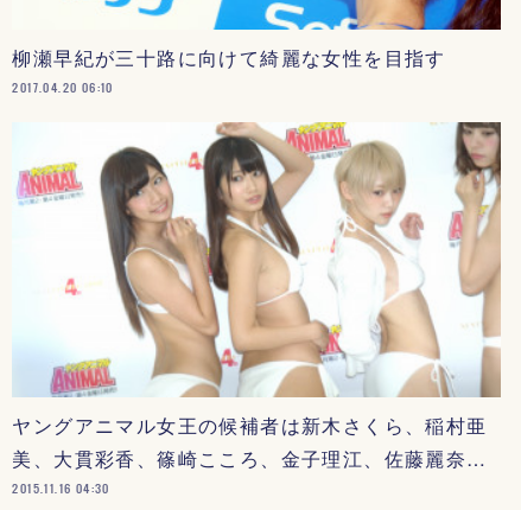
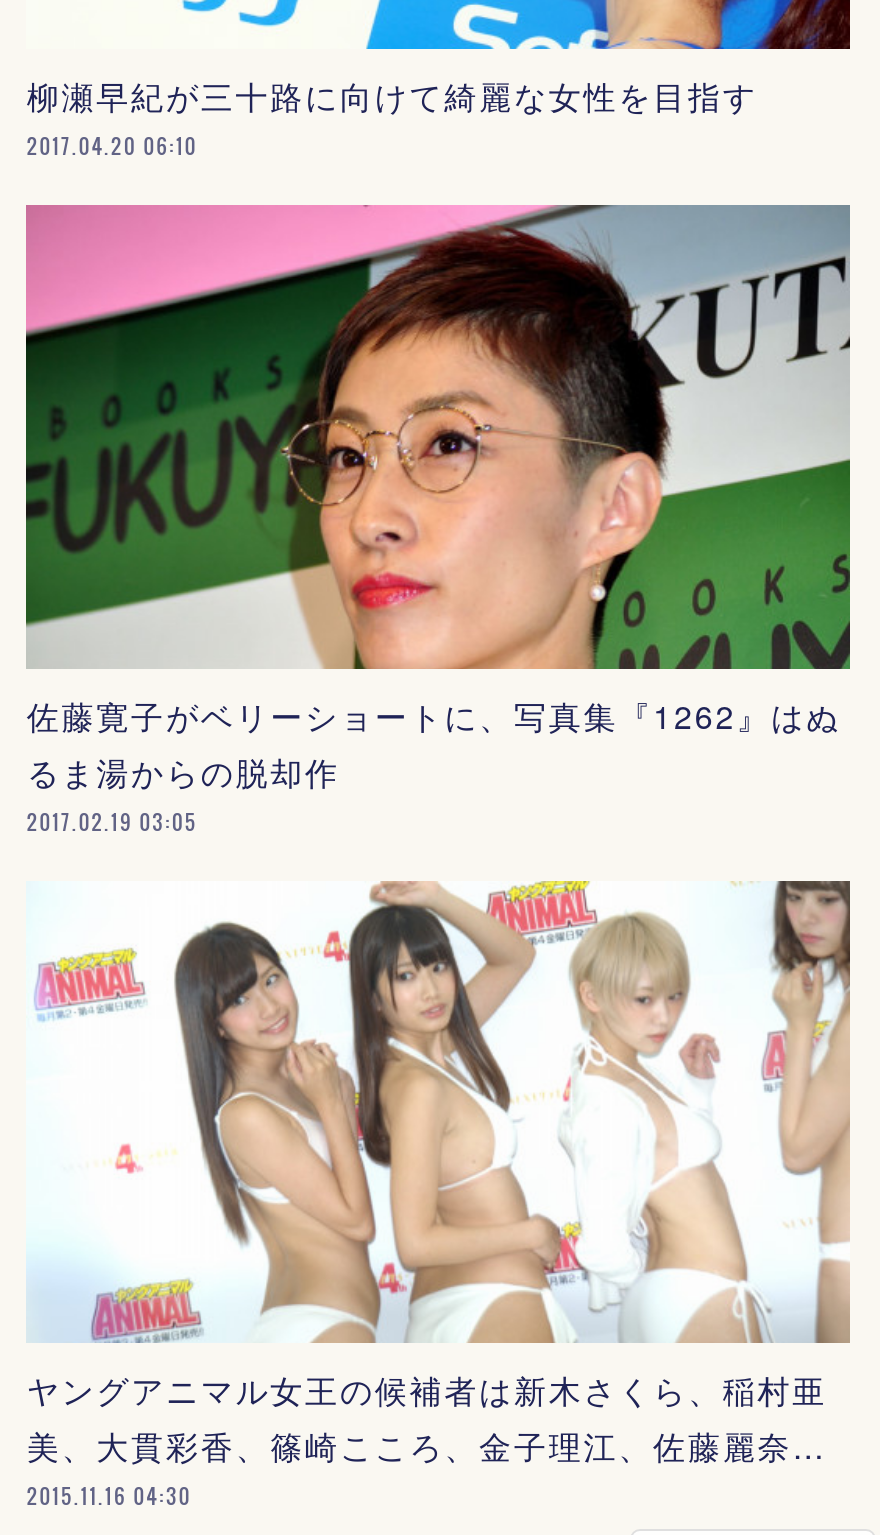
+ [image]
+ 佐藤寛子がベリーショートに、写真集『1262』はぬ
+ るま湯からの脱却作
+ 2017.02.19 03:05
